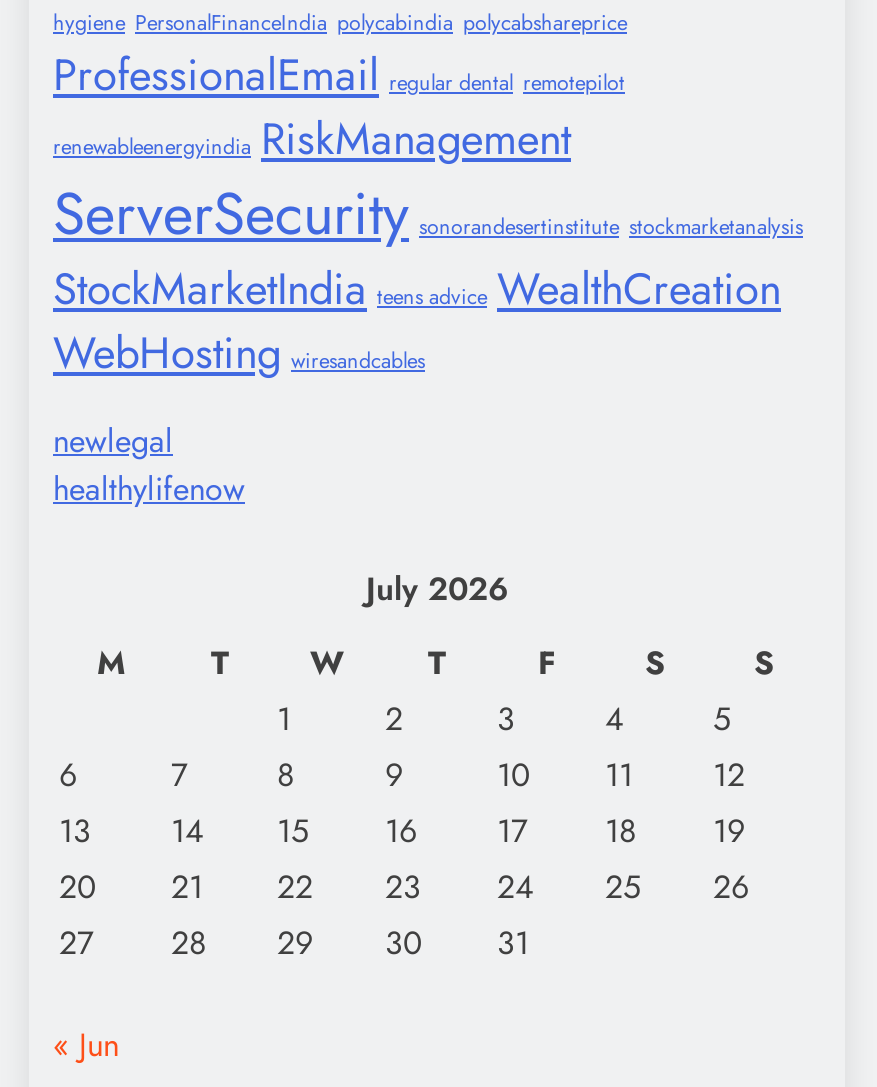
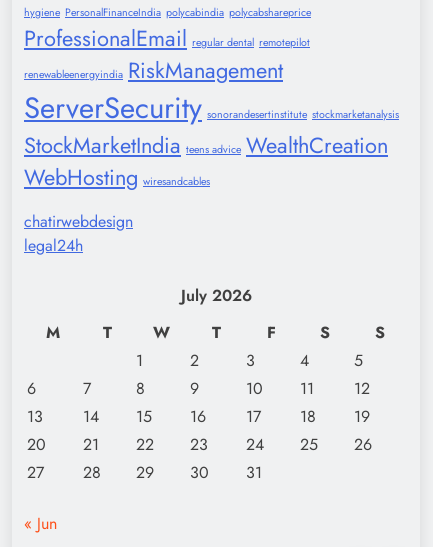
- newlegal
- healthylifenow
+ chatirwebdesign
+ legal24h
